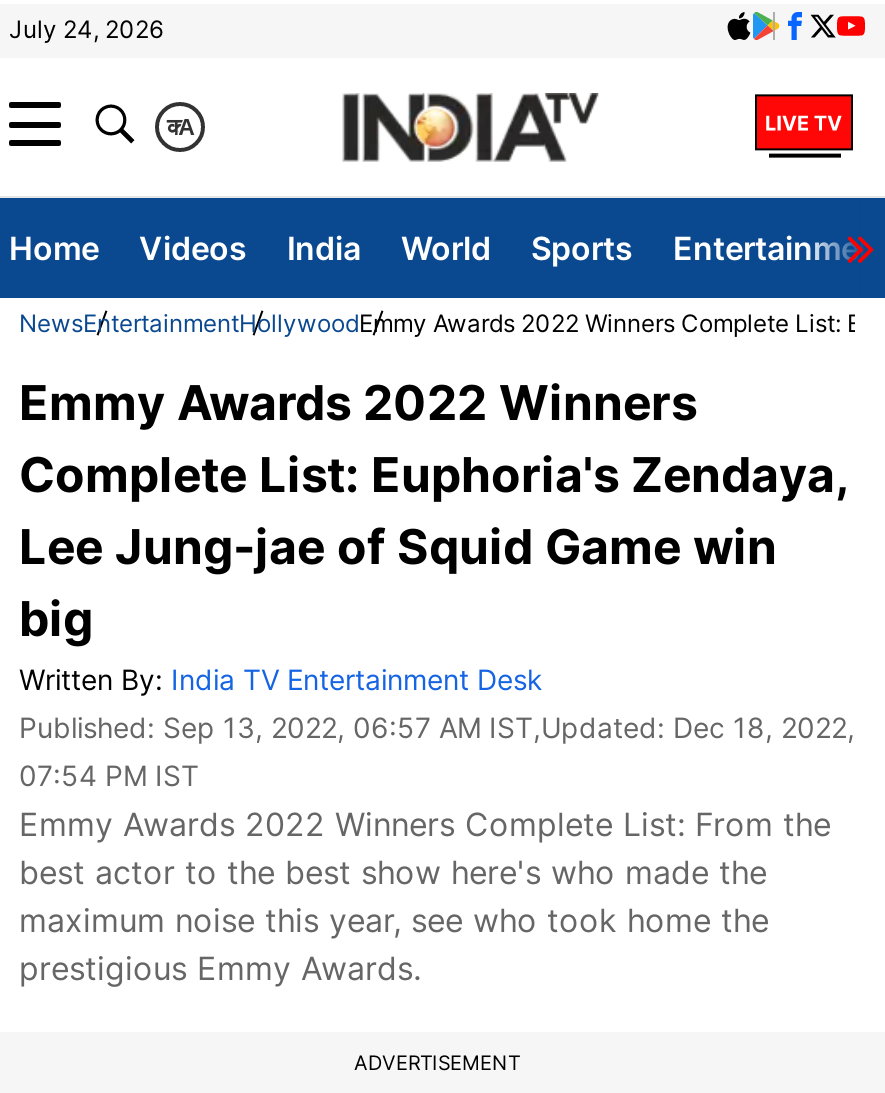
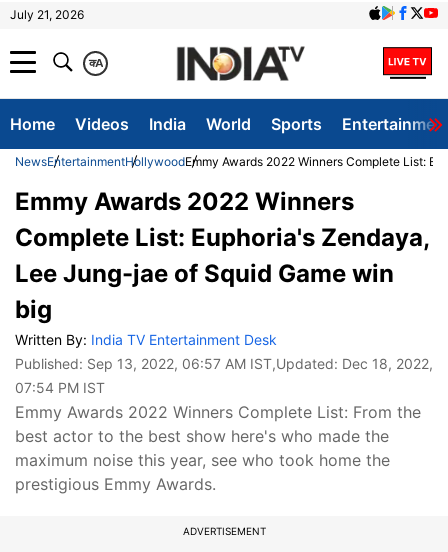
- July 24, 2026
+ July 21, 2026
